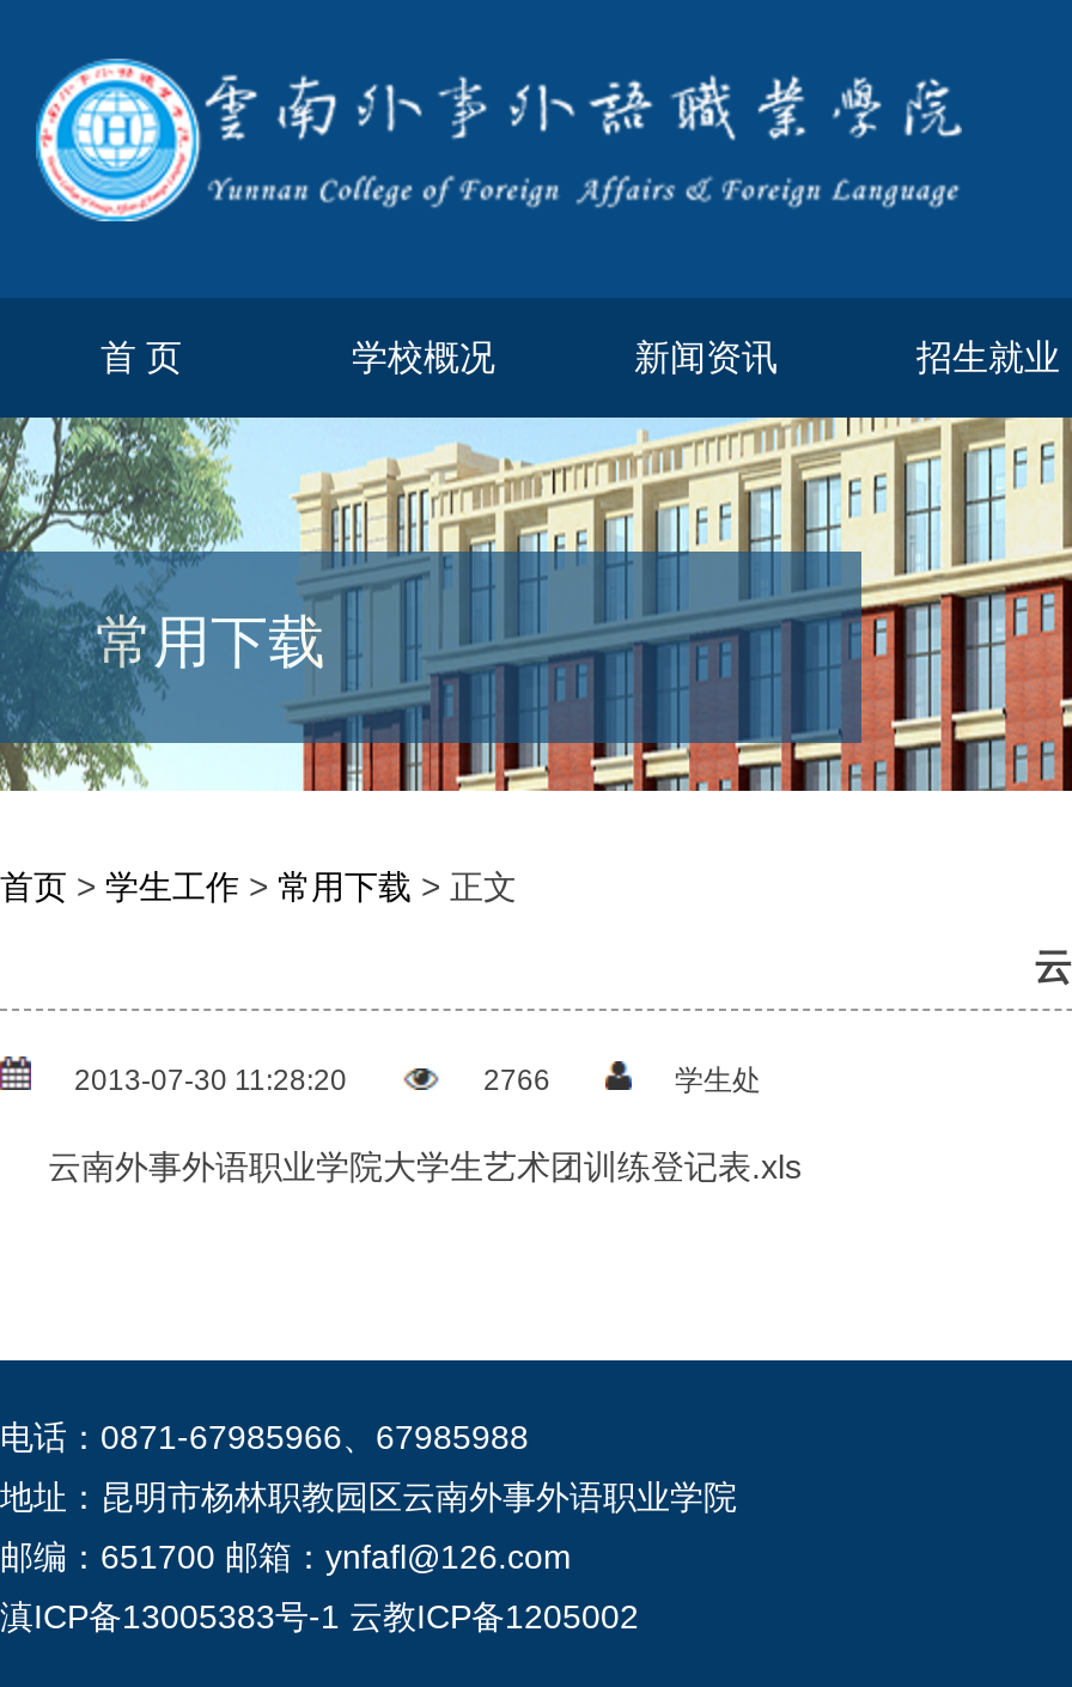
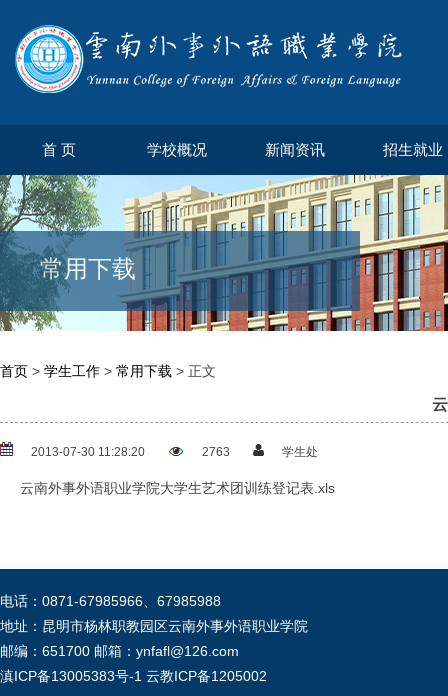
- 2766
+ 2763
